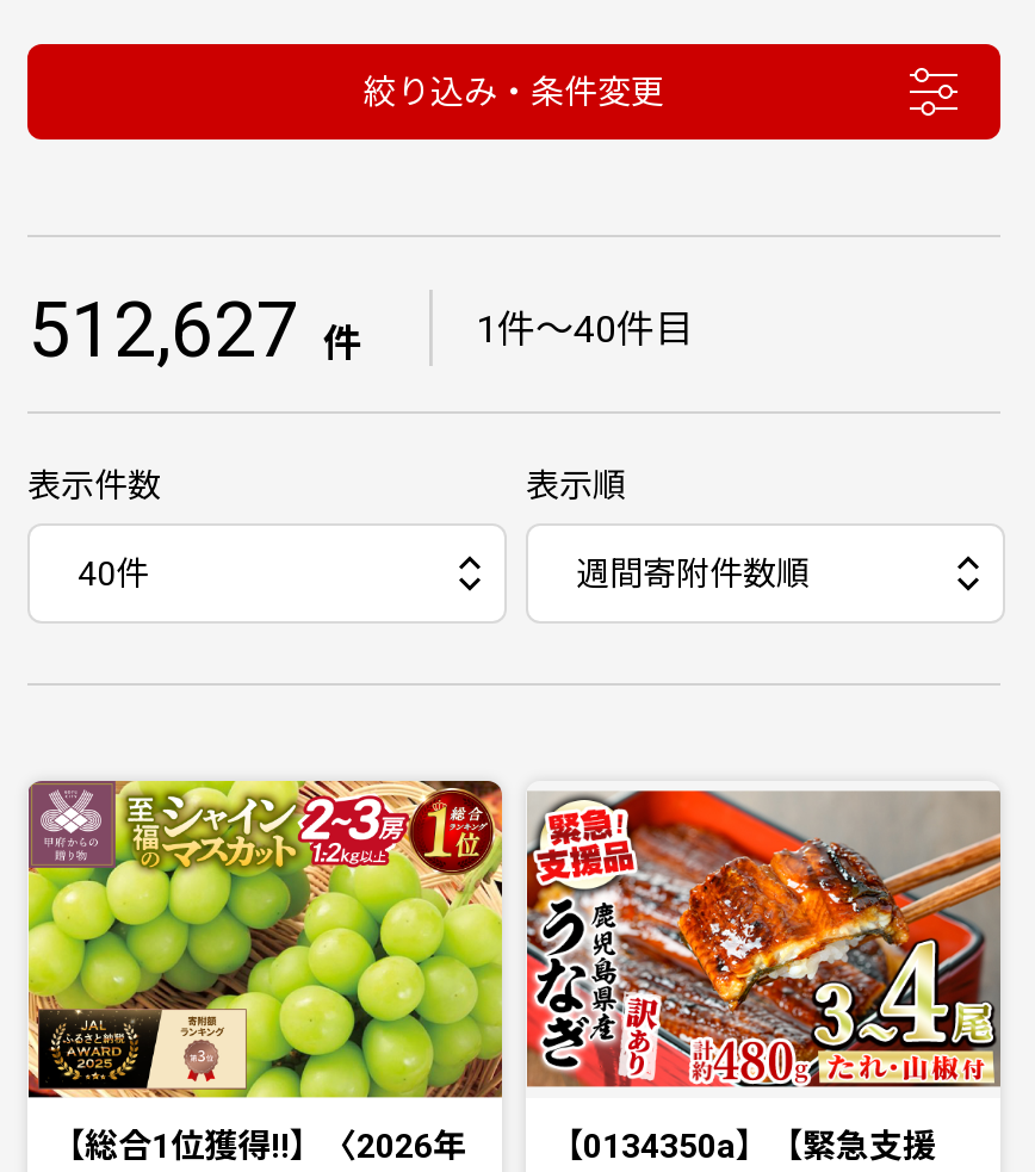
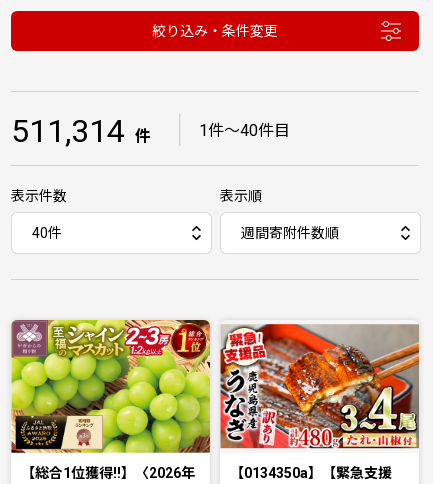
- 512,627 件 ｜ 1件〜40件目
+ 511,314 件 ｜ 1件〜40件目
